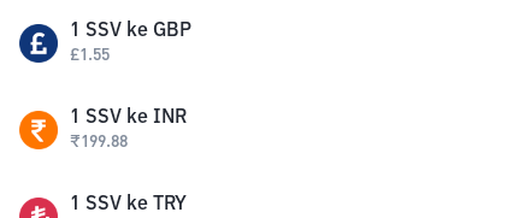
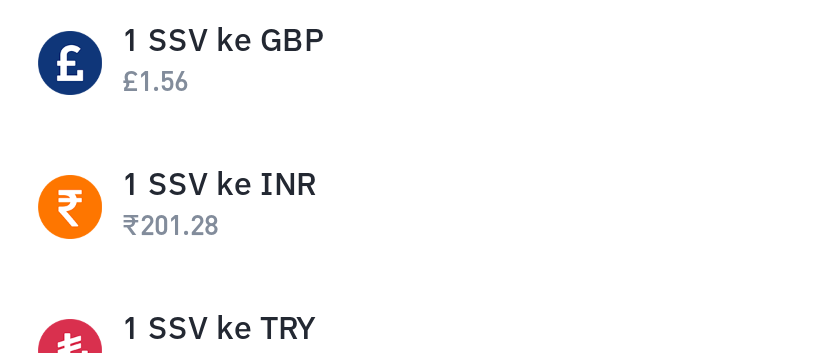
- £1.55
+ £1.56

- ₹199.88
+ ₹201.28
